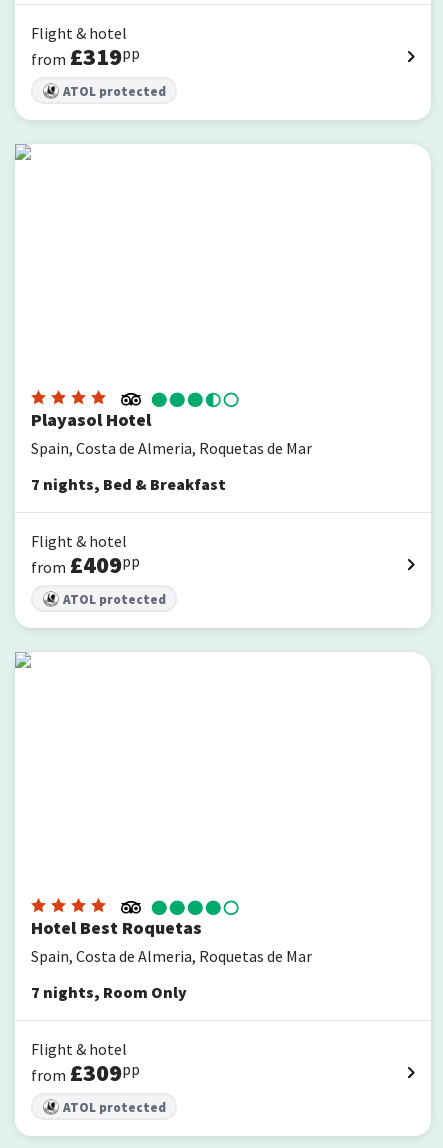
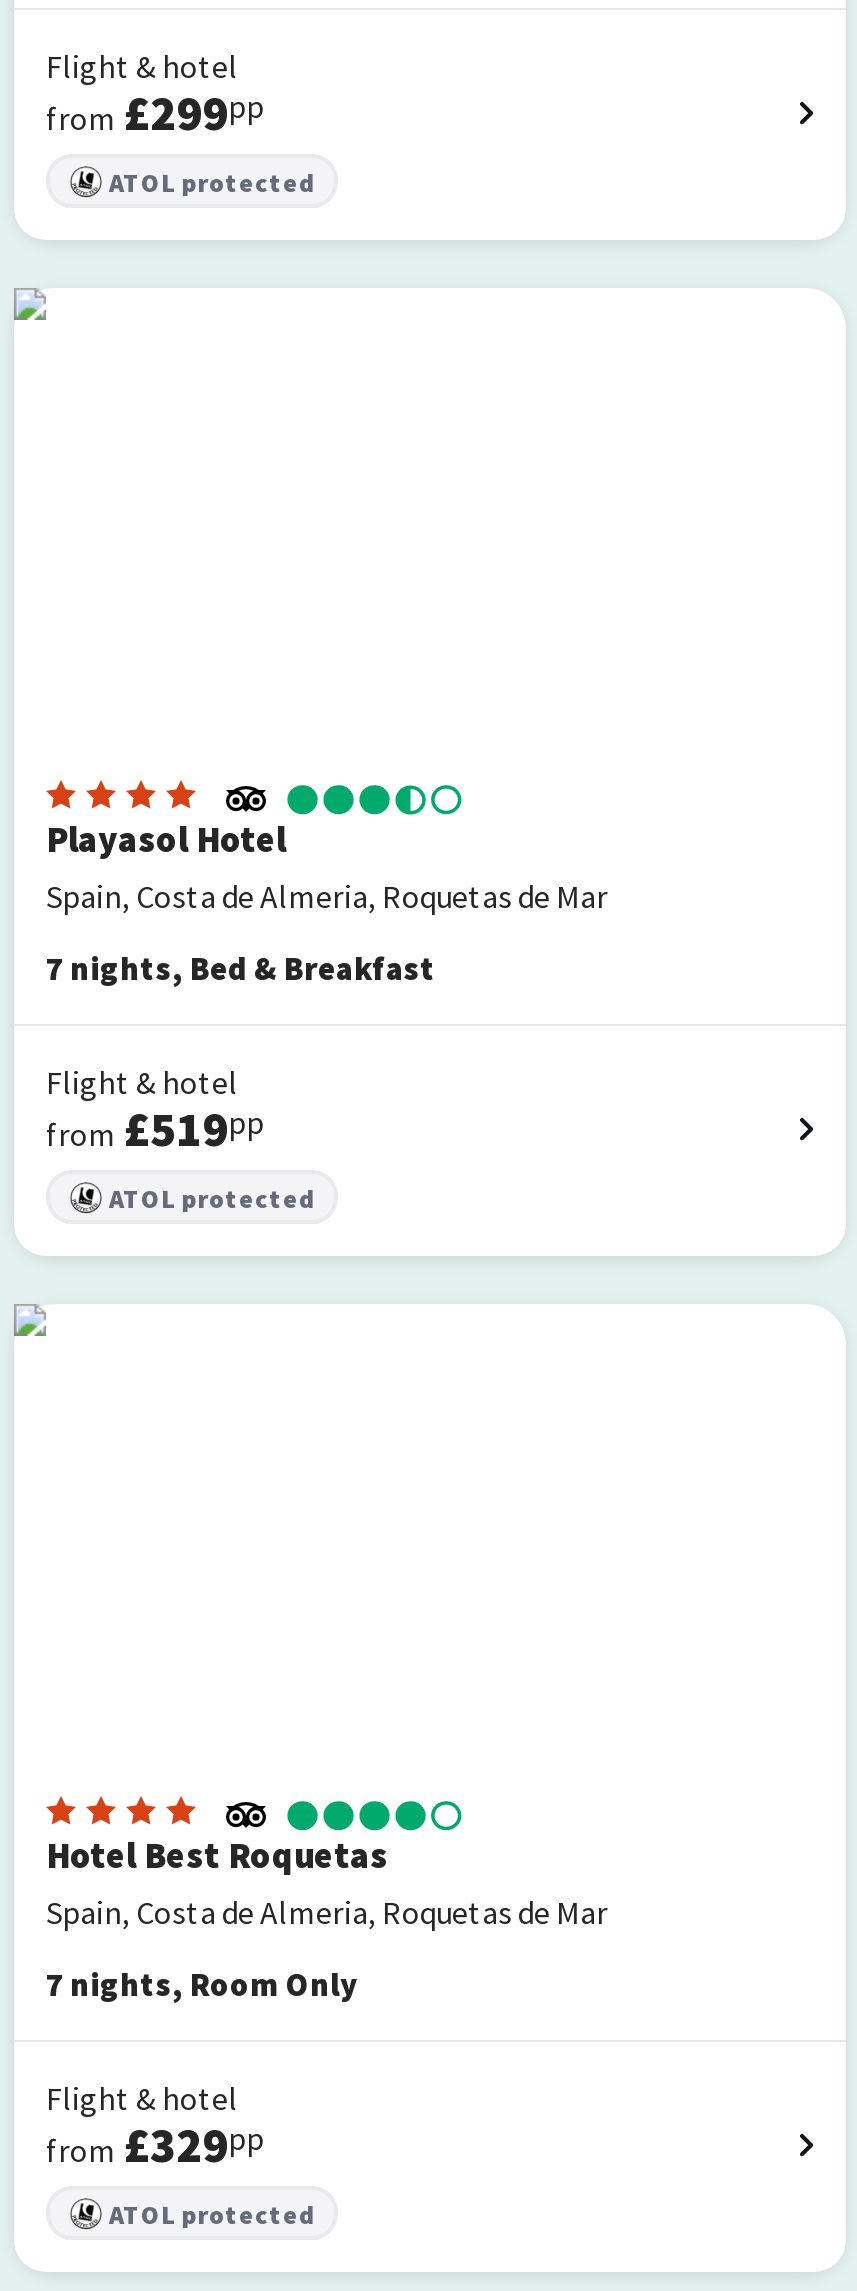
- from £319pp
+ from £299pp

- from £409pp
+ from £519pp

- from £309pp
+ from £329pp
